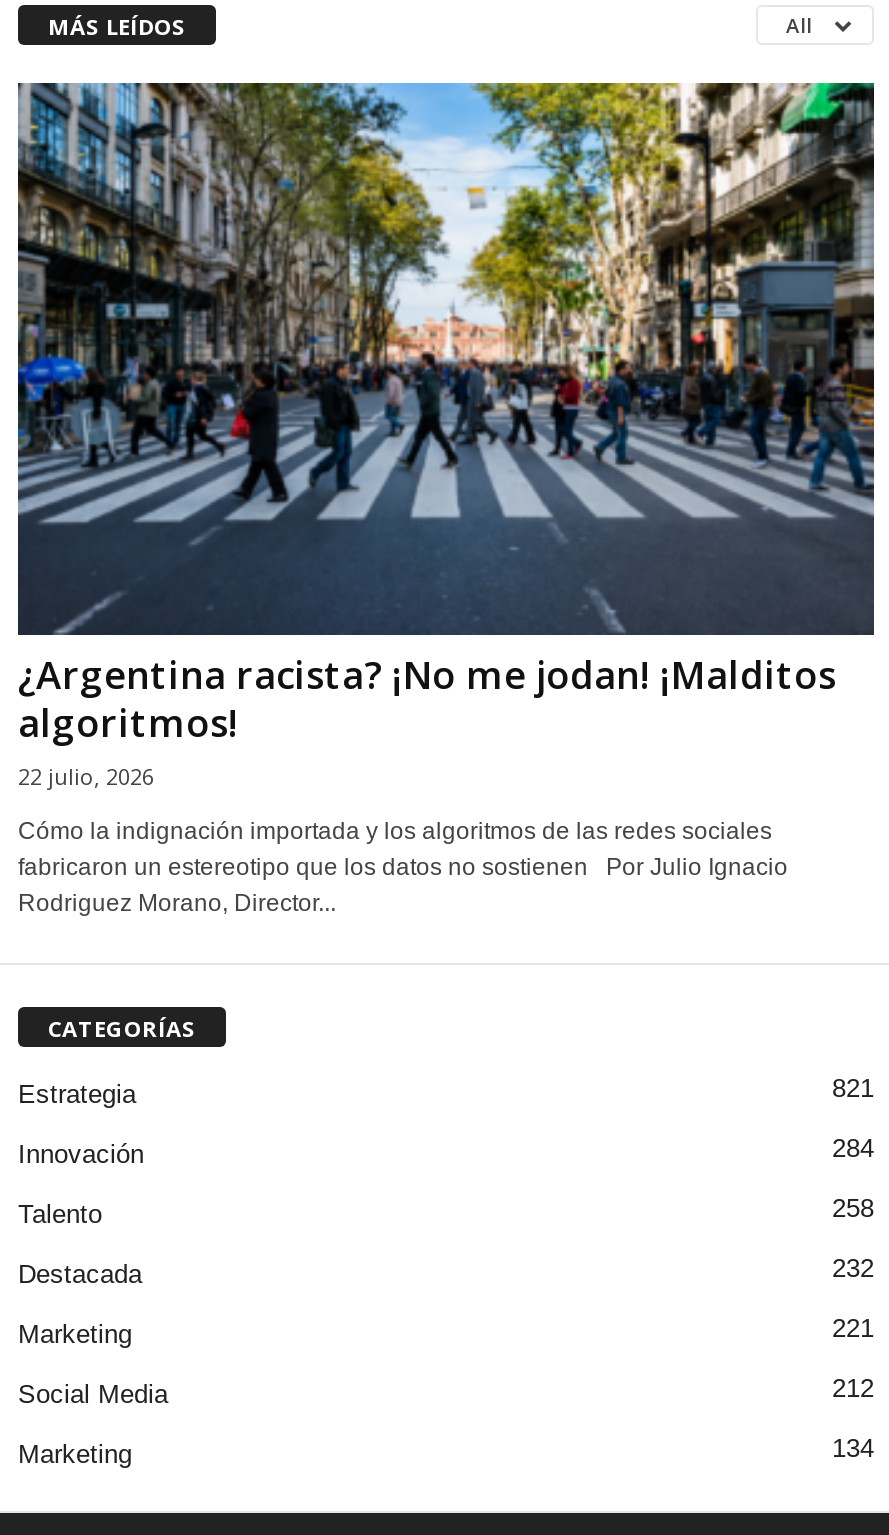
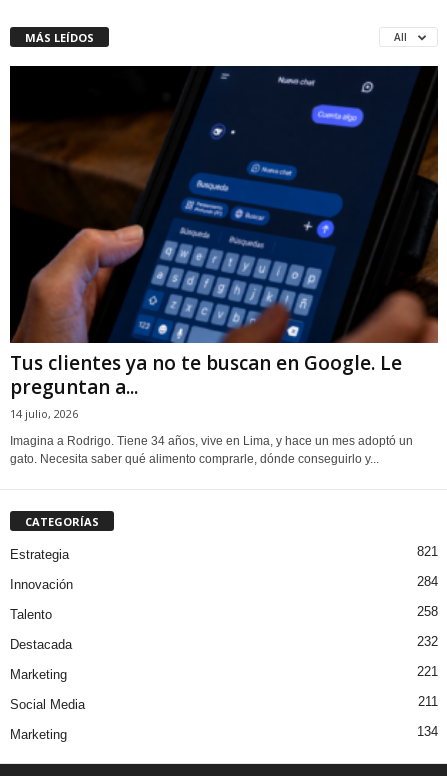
- [image]
- ¿Argentina racista? ¡No me jodan! ¡Malditos
- algoritmos!
- 22 julio, 2026
+ [image]
+ Tus clientes ya no te buscan en Google. Le
+ preguntan a...
+ 14 julio, 2026

- Cómo la indignación importada y los algoritmos de las redes sociales
- fabricaron un estereotipo que los datos no sostienen Por Julio Ignacio
- Rodriguez Morano, Director...
+ Imagina a Rodrigo. Tiene 34 años, vive en Lima, y hace un mes adoptó un
+ gato. Necesita saber qué alimento comprarle, dónde conseguirlo y...

- 212
+ 211
